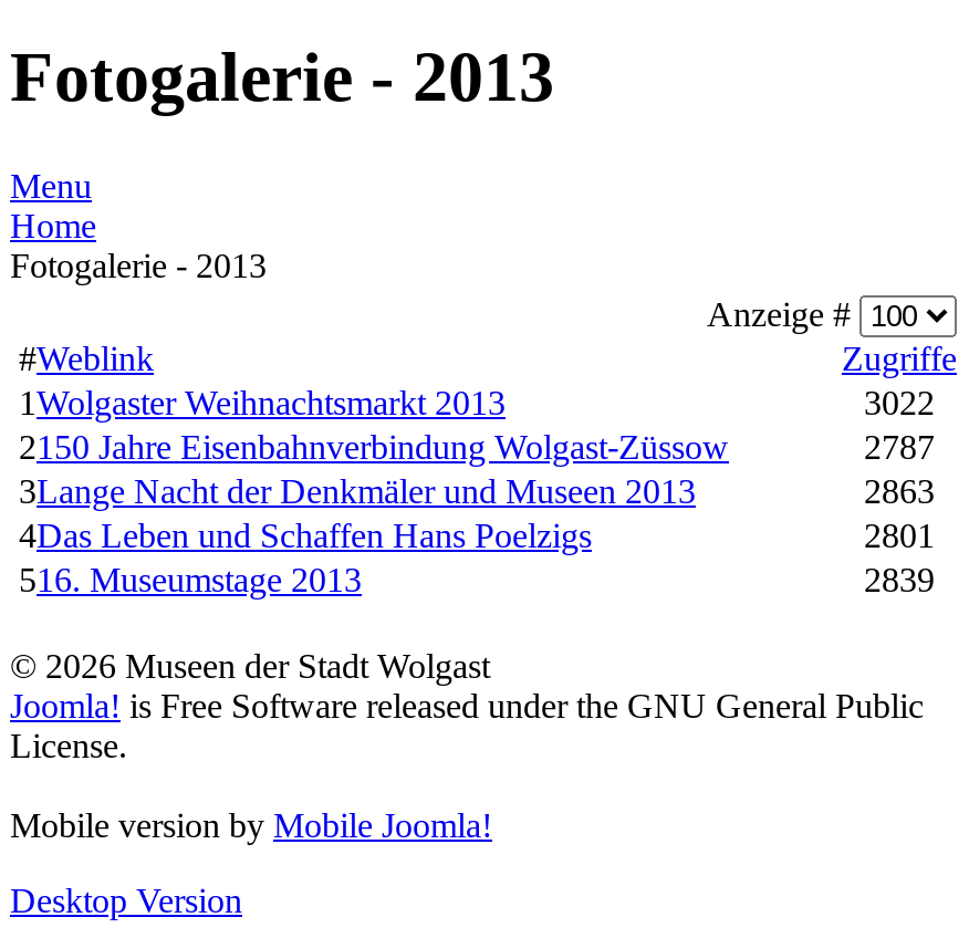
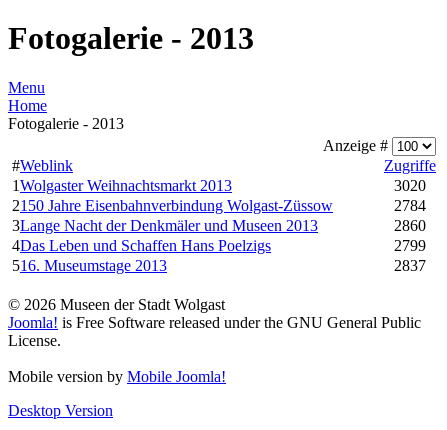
- 3022
+ 3020

- 2787
+ 2784

- 2863
+ 2860

- 2801
+ 2799

- 2839
+ 2837
